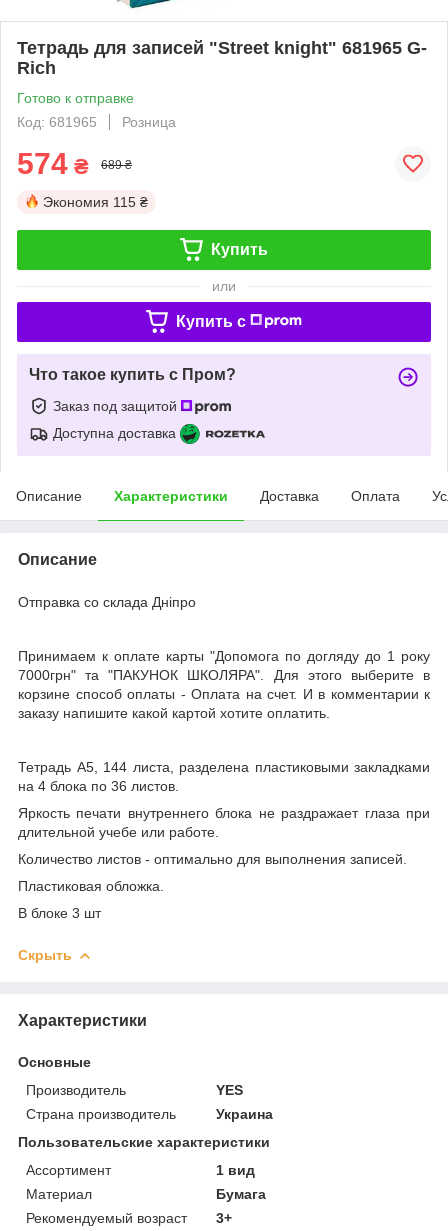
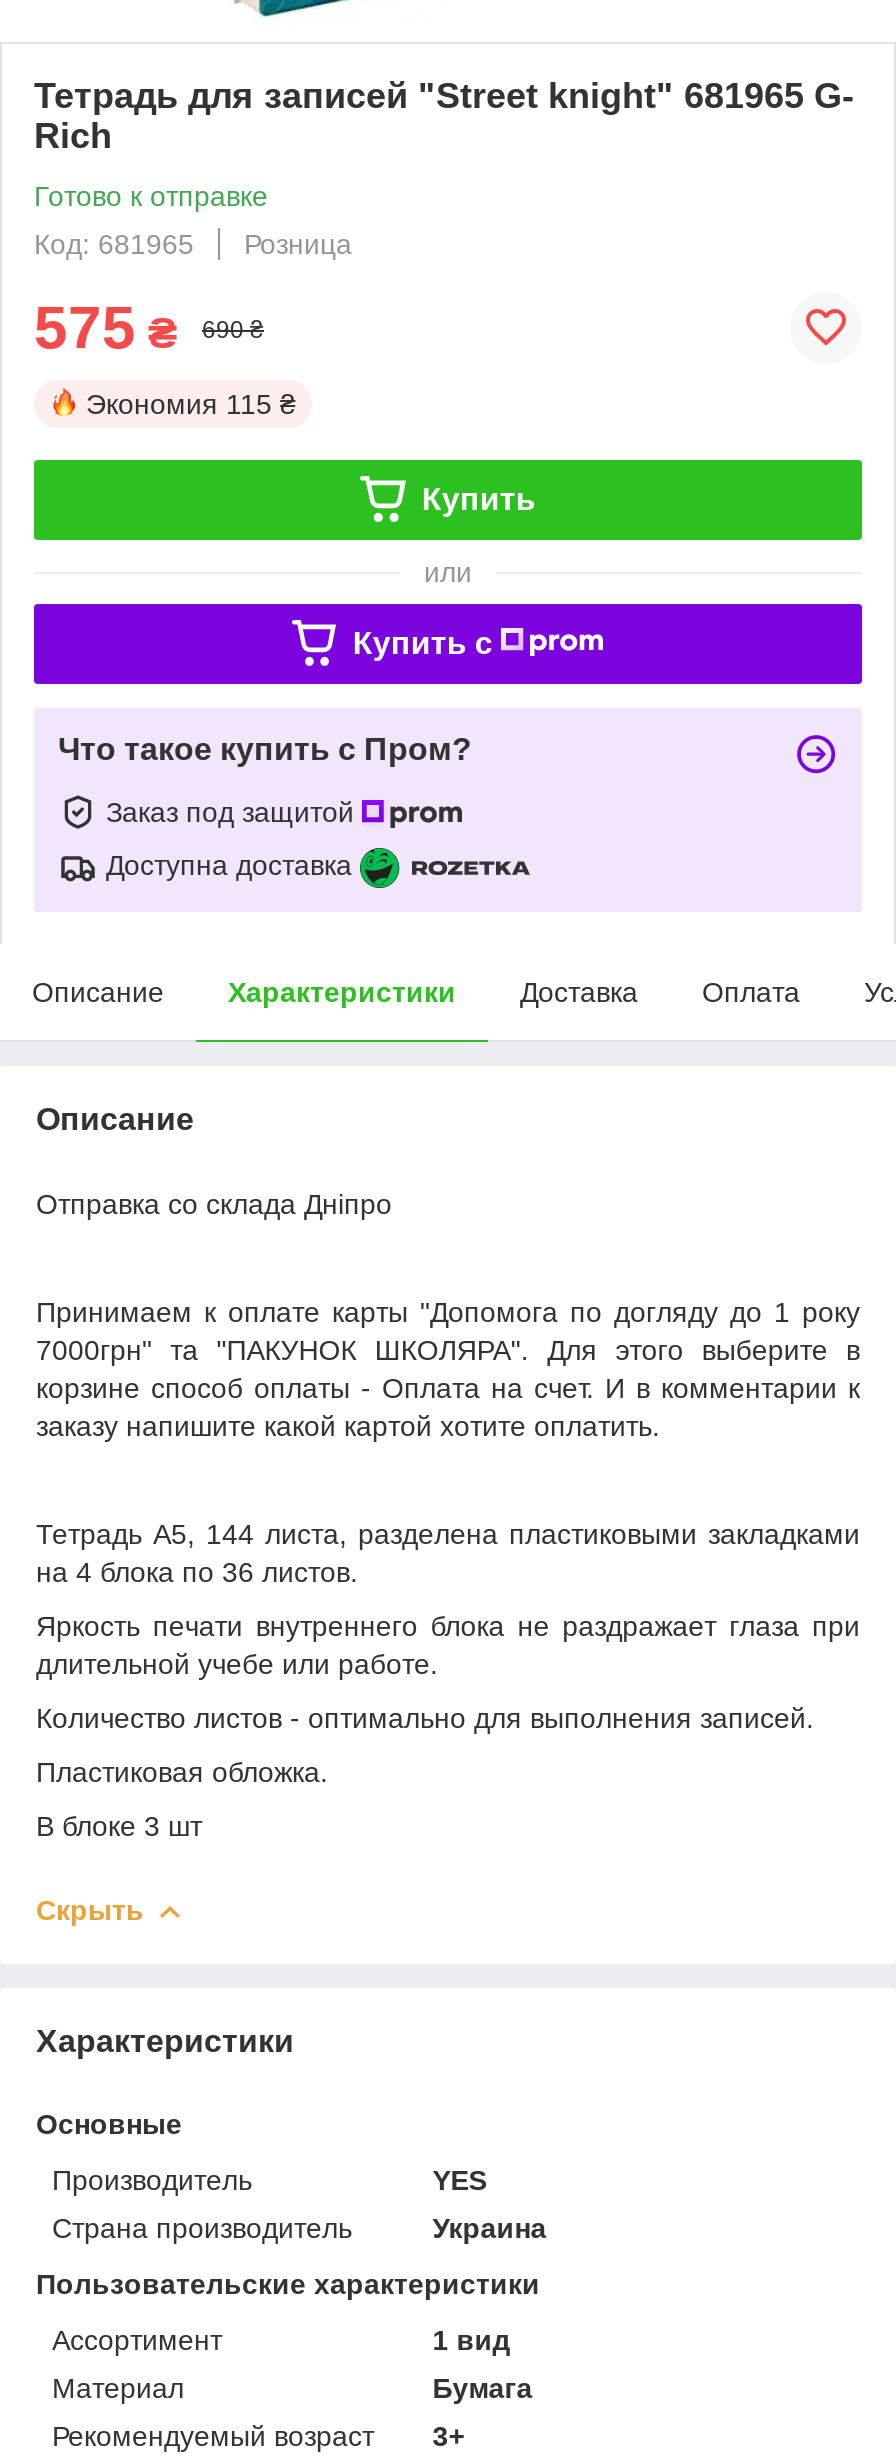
- 574 ₴
+ 575 ₴

- 689 ₴
+ 690 ₴
